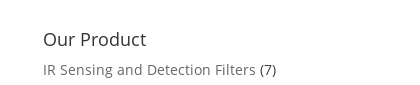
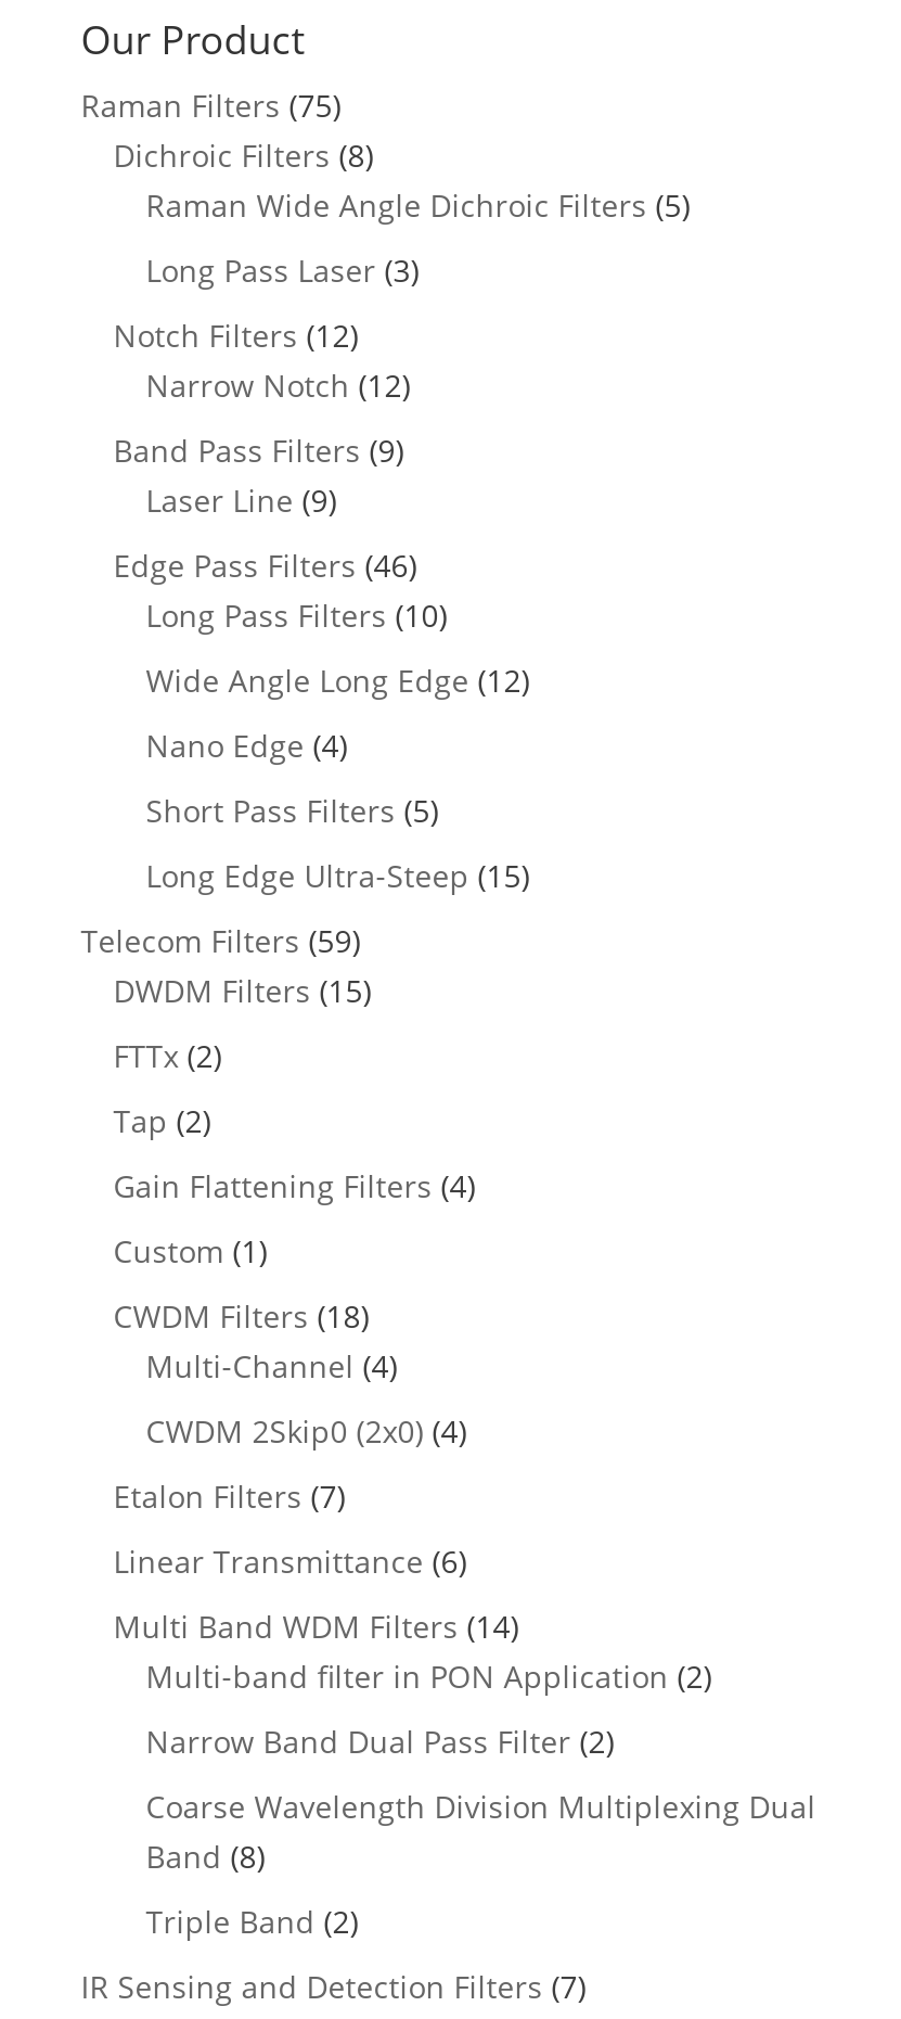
+ Raman Filters (75)
+ Dichroic Filters (8)
+ Raman Wide Angle Dichroic Filters (5)
+ Long Pass Laser (3)
+ Notch Filters (12)
+ Narrow Notch (12)
+ Band Pass Filters (9)
+ Laser Line (9)
+ Edge Pass Filters (46)
+ Long Pass Filters (10)
+ Wide Angle Long Edge (12)
+ Nano Edge (4)
+ Short Pass Filters (5)
+ Long Edge Ultra-Steep (15)
+ Telecom Filters (59)
+ DWDM Filters (15)
+ FTTx (2)
+ Tap (2)
+ Gain Flattening Filters (4)
+ Custom (1)
+ CWDM Filters (18)
+ Multi-Channel (4)
+ CWDM 2Skip0 (2x0) (4)
+ Etalon Filters (7)
+ Linear Transmittance (6)
+ Multi Band WDM Filters (14)
+ Multi-band filter in PON Application (2)
+ Narrow Band Dual Pass Filter (2)
+ Coarse Wavelength Division Multiplexing Dual
+ Band (8)
+ Triple Band (2)
